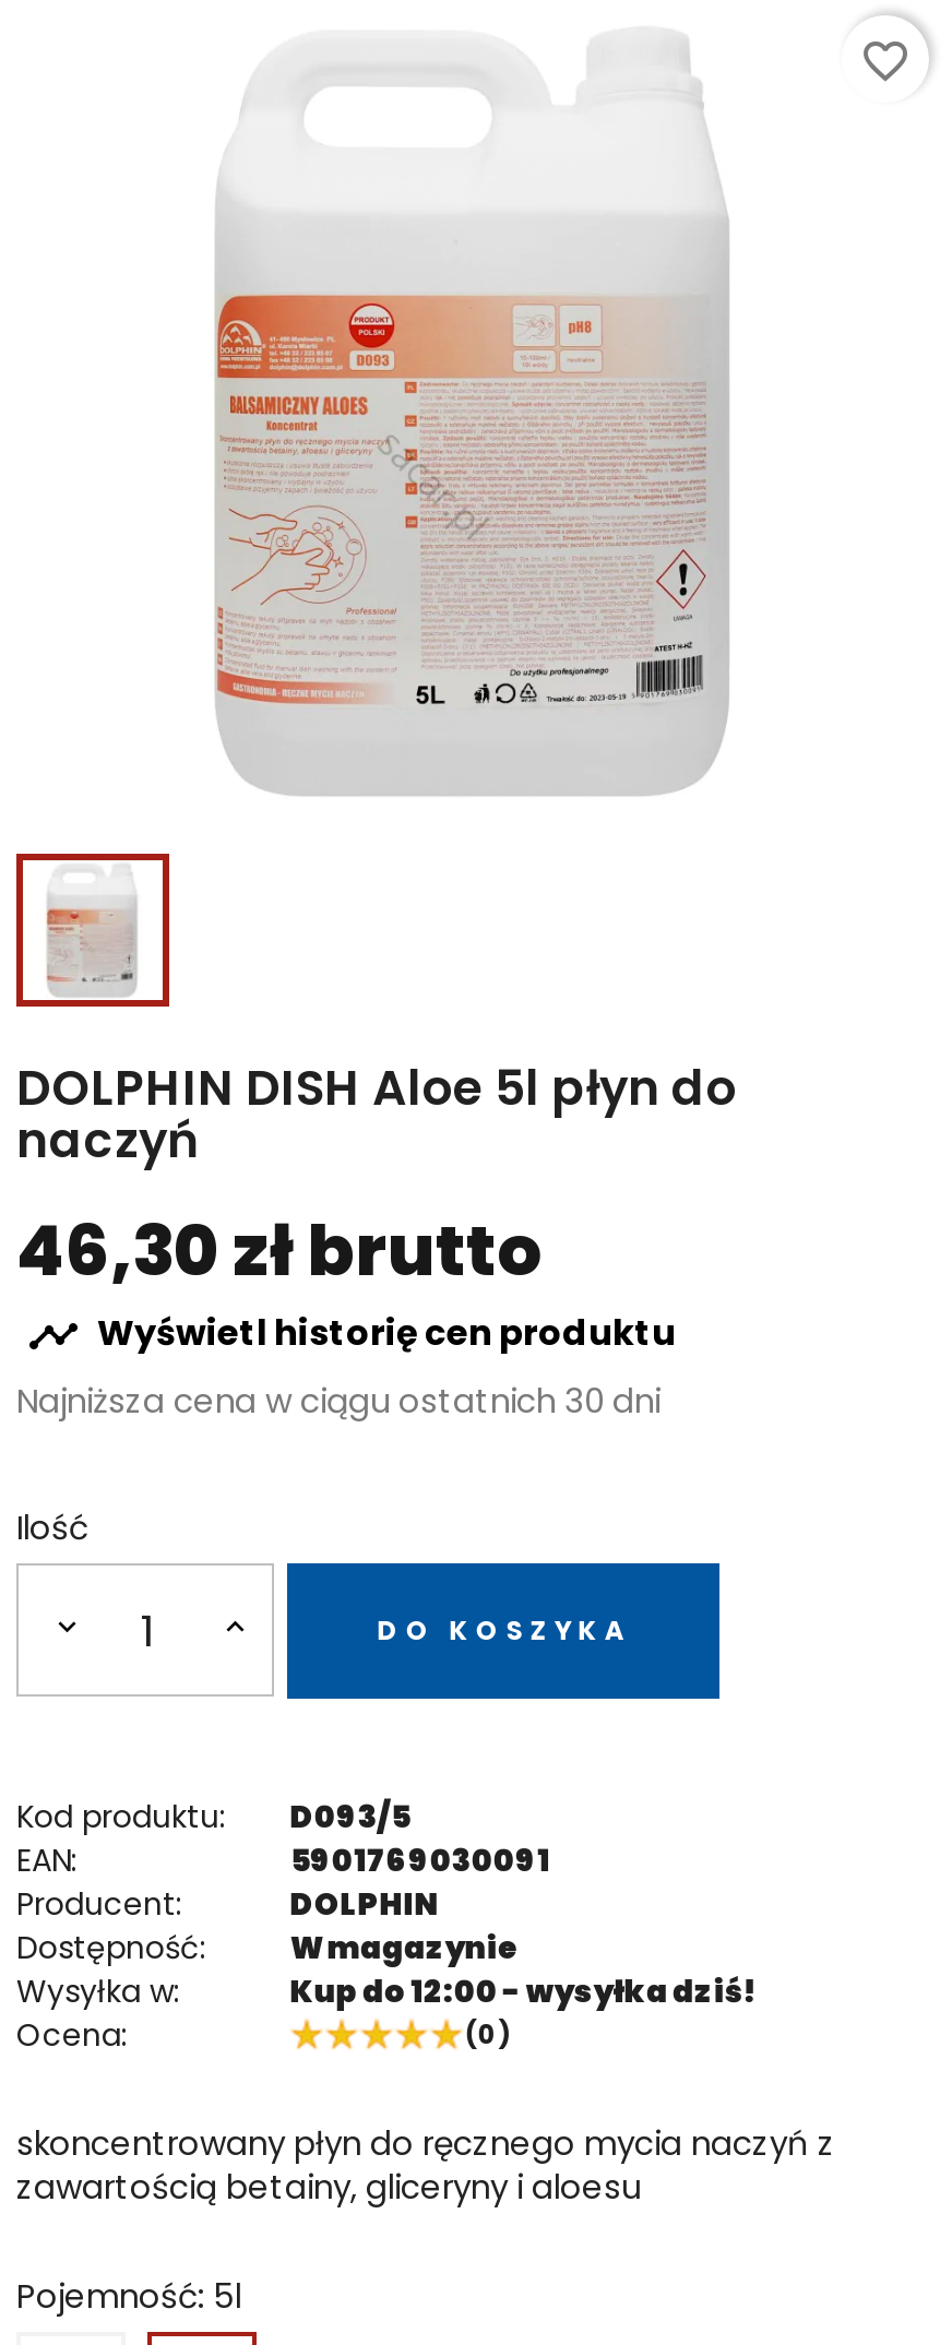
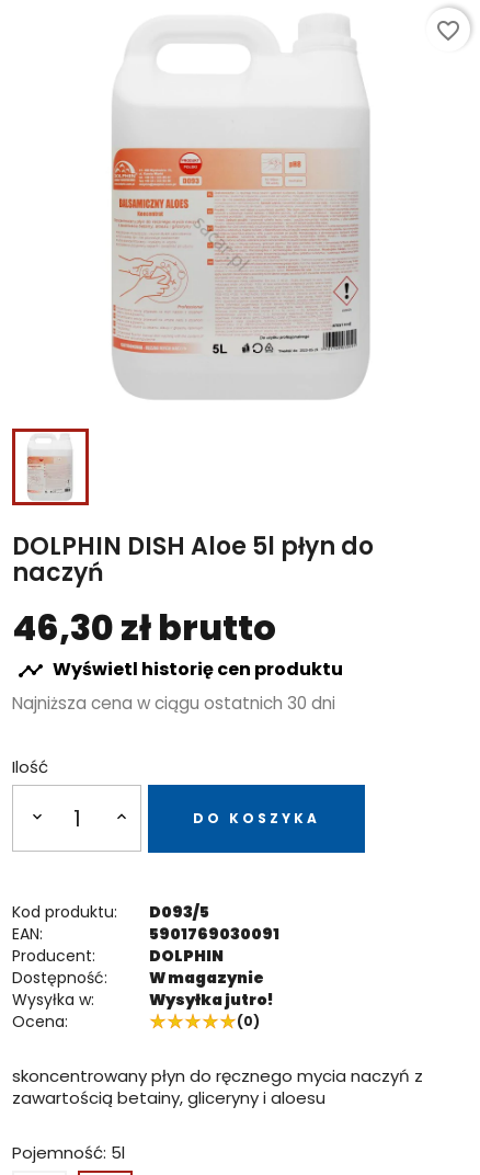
- Kup do 12:00 - wysyłka dziś!
+ Wysyłka jutro!
